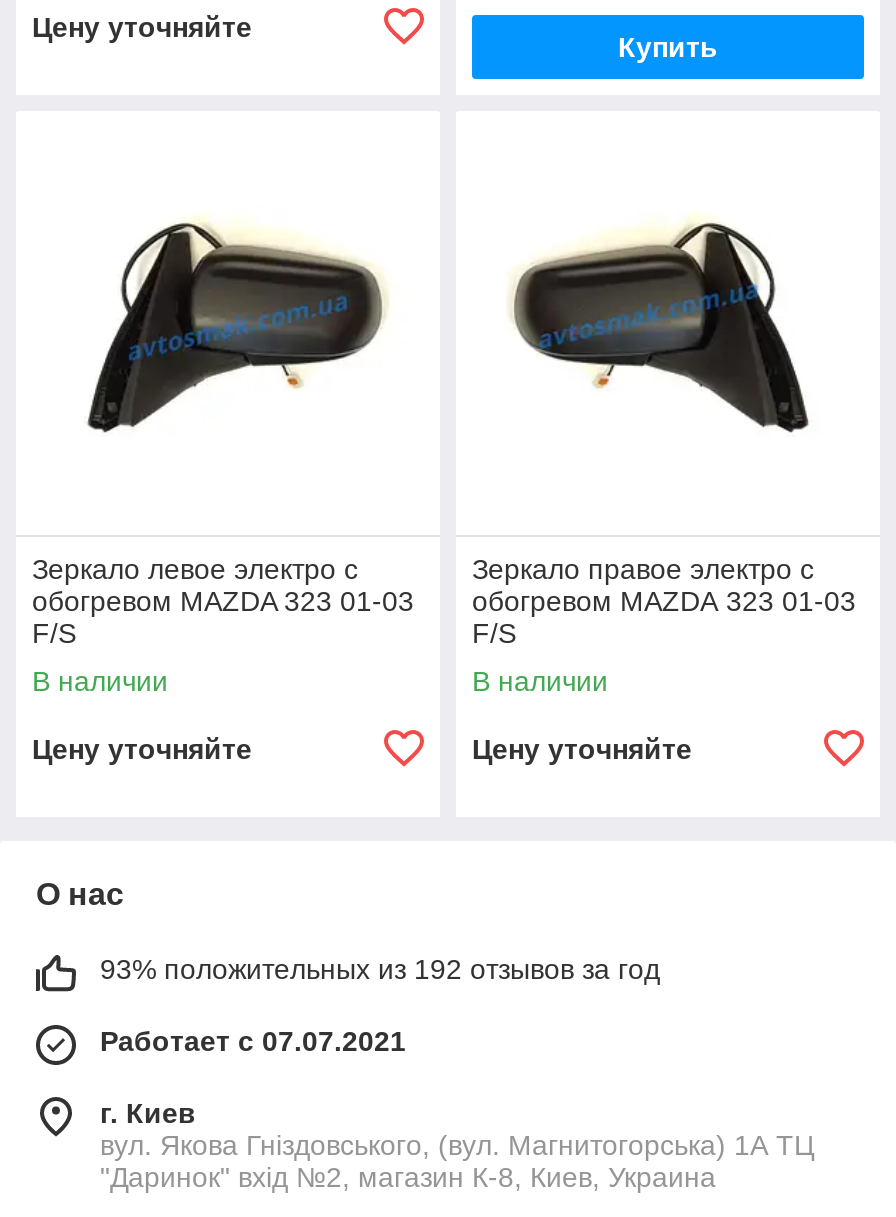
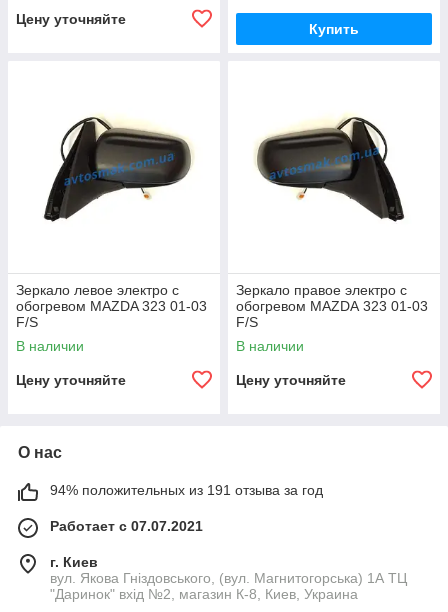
- 93% положительных из 192 отзывов за год
+ 94% положительных из 191 отзыва за год
